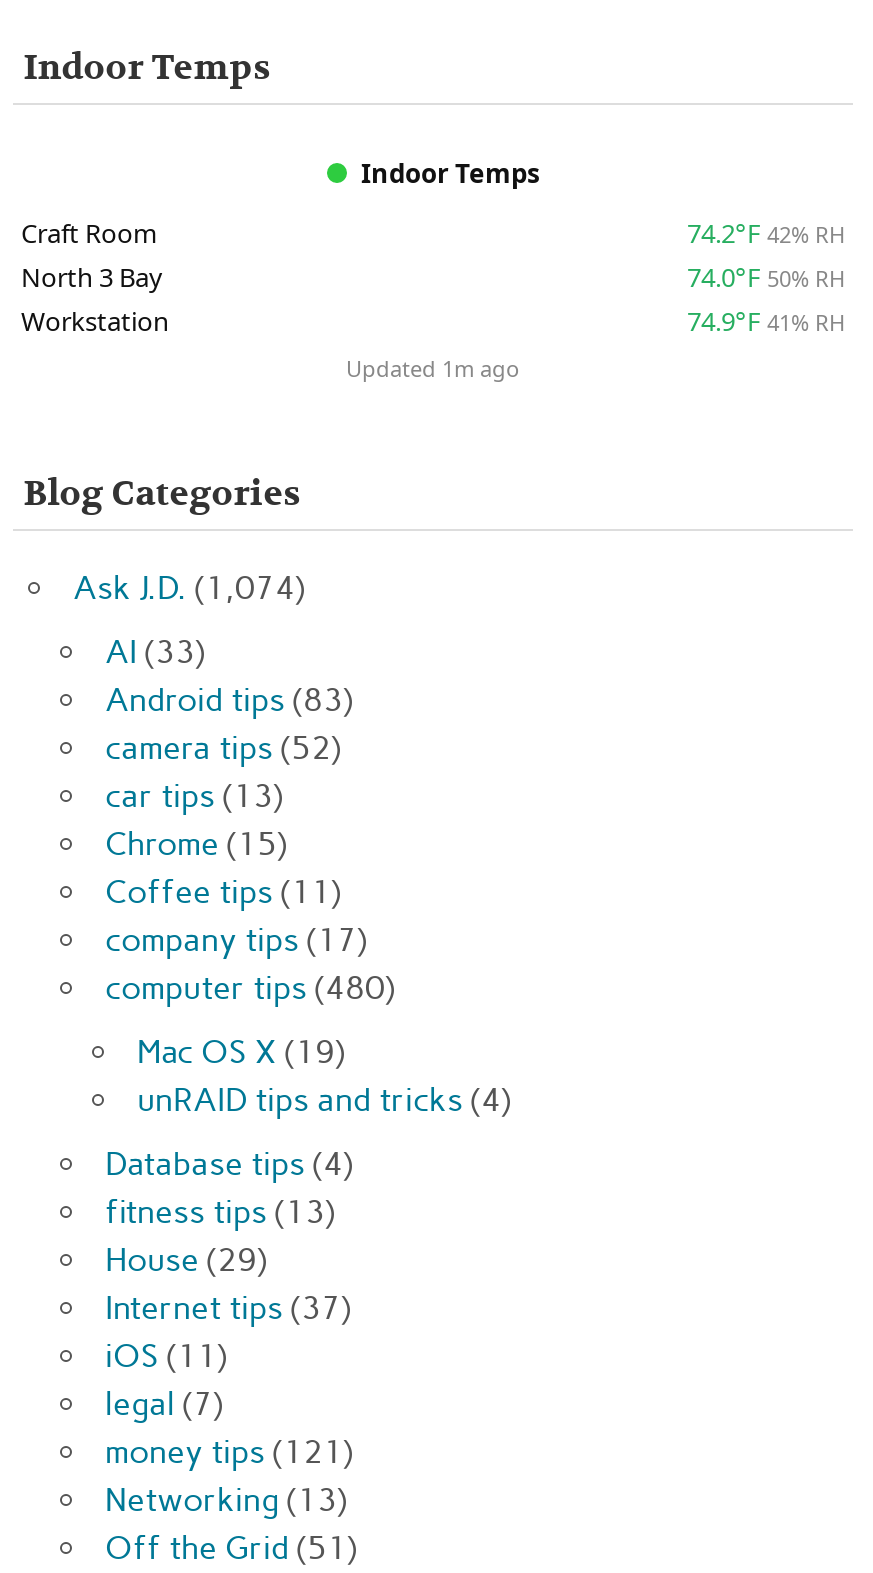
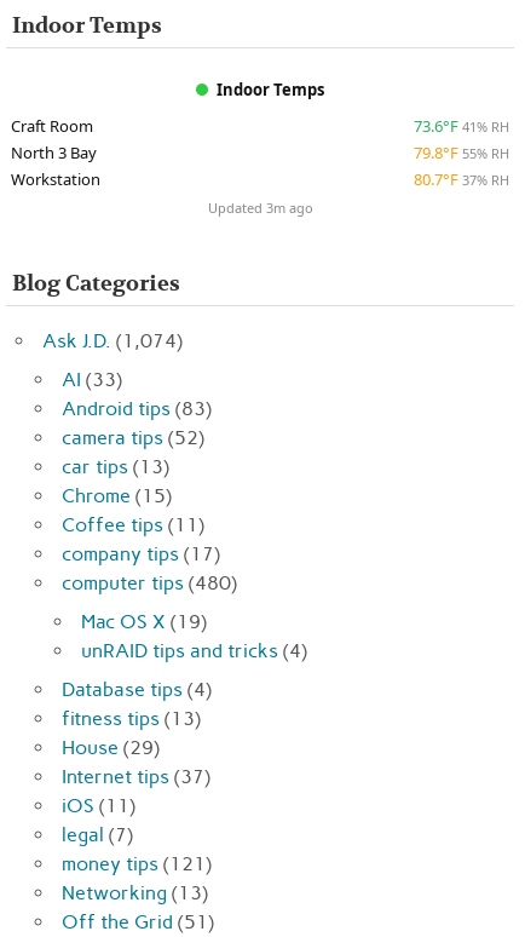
- 74.2°F 42% RH
+ 73.6°F 41% RH

- 74.0°F 50% RH
+ 79.8°F 55% RH

- 74.9°F 41% RH
+ 80.7°F 37% RH

- Updated 1m ago
+ Updated 3m ago
